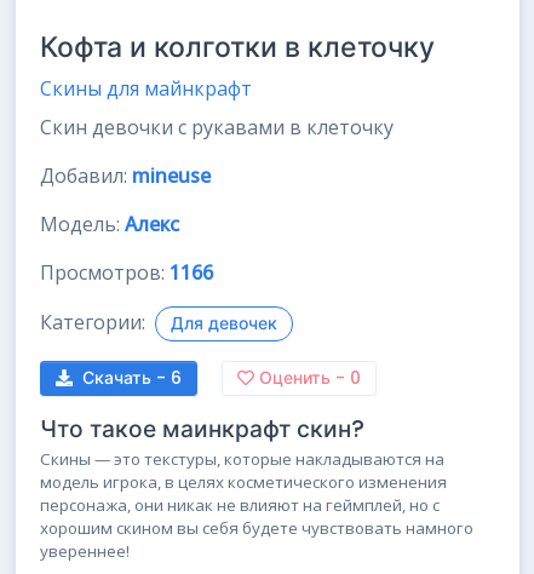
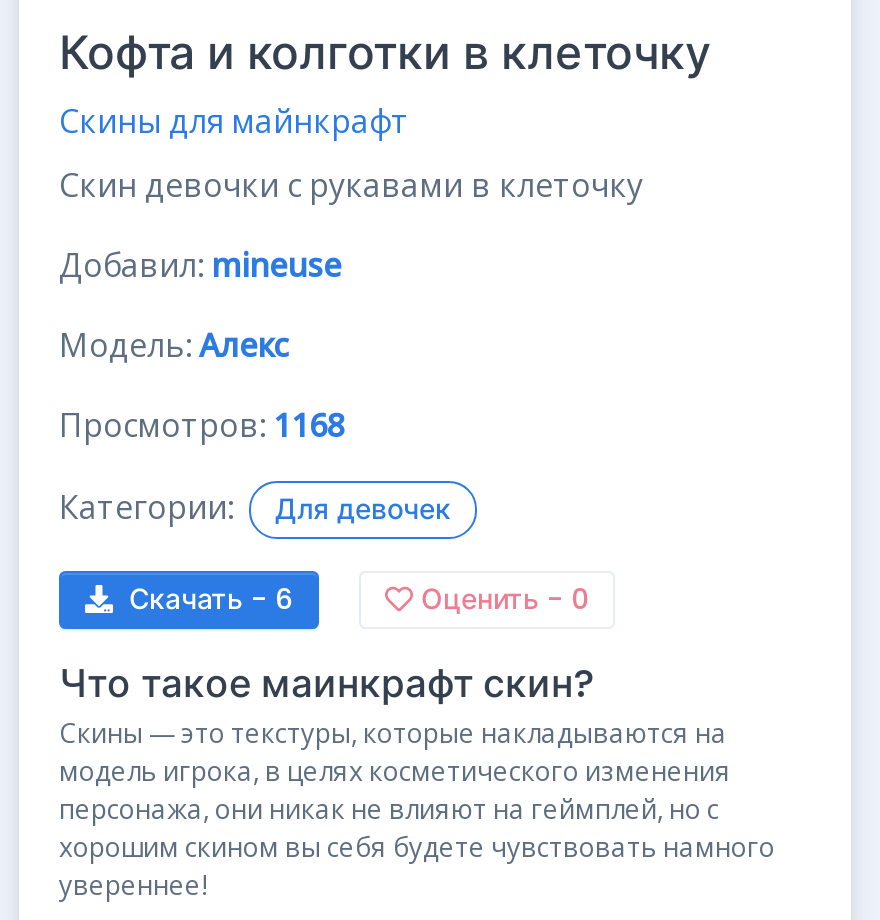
- Просмотров: 1166
+ Просмотров: 1168
